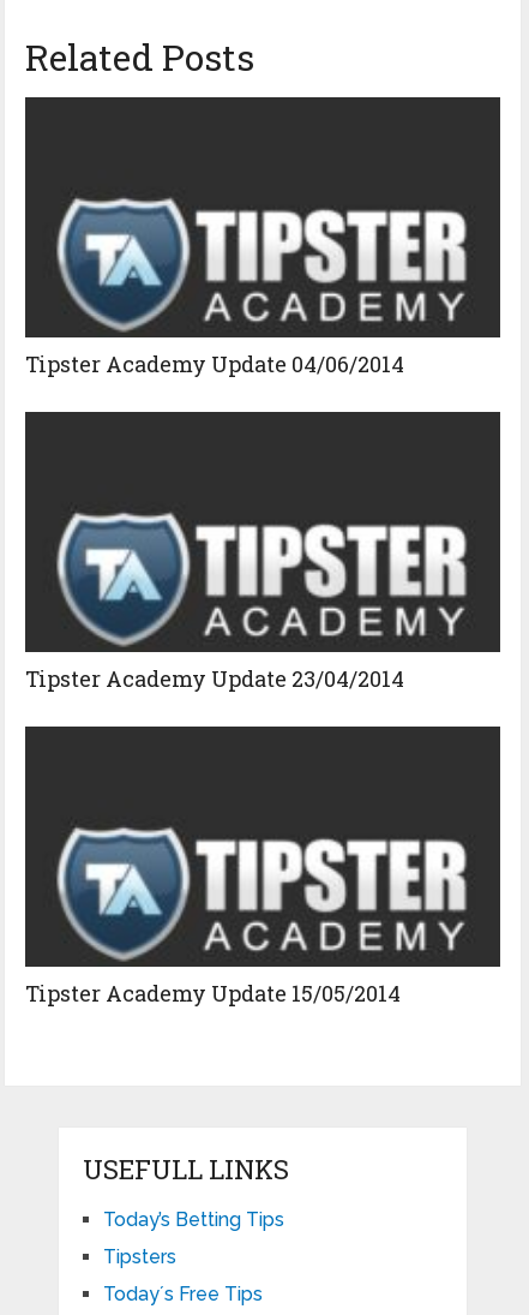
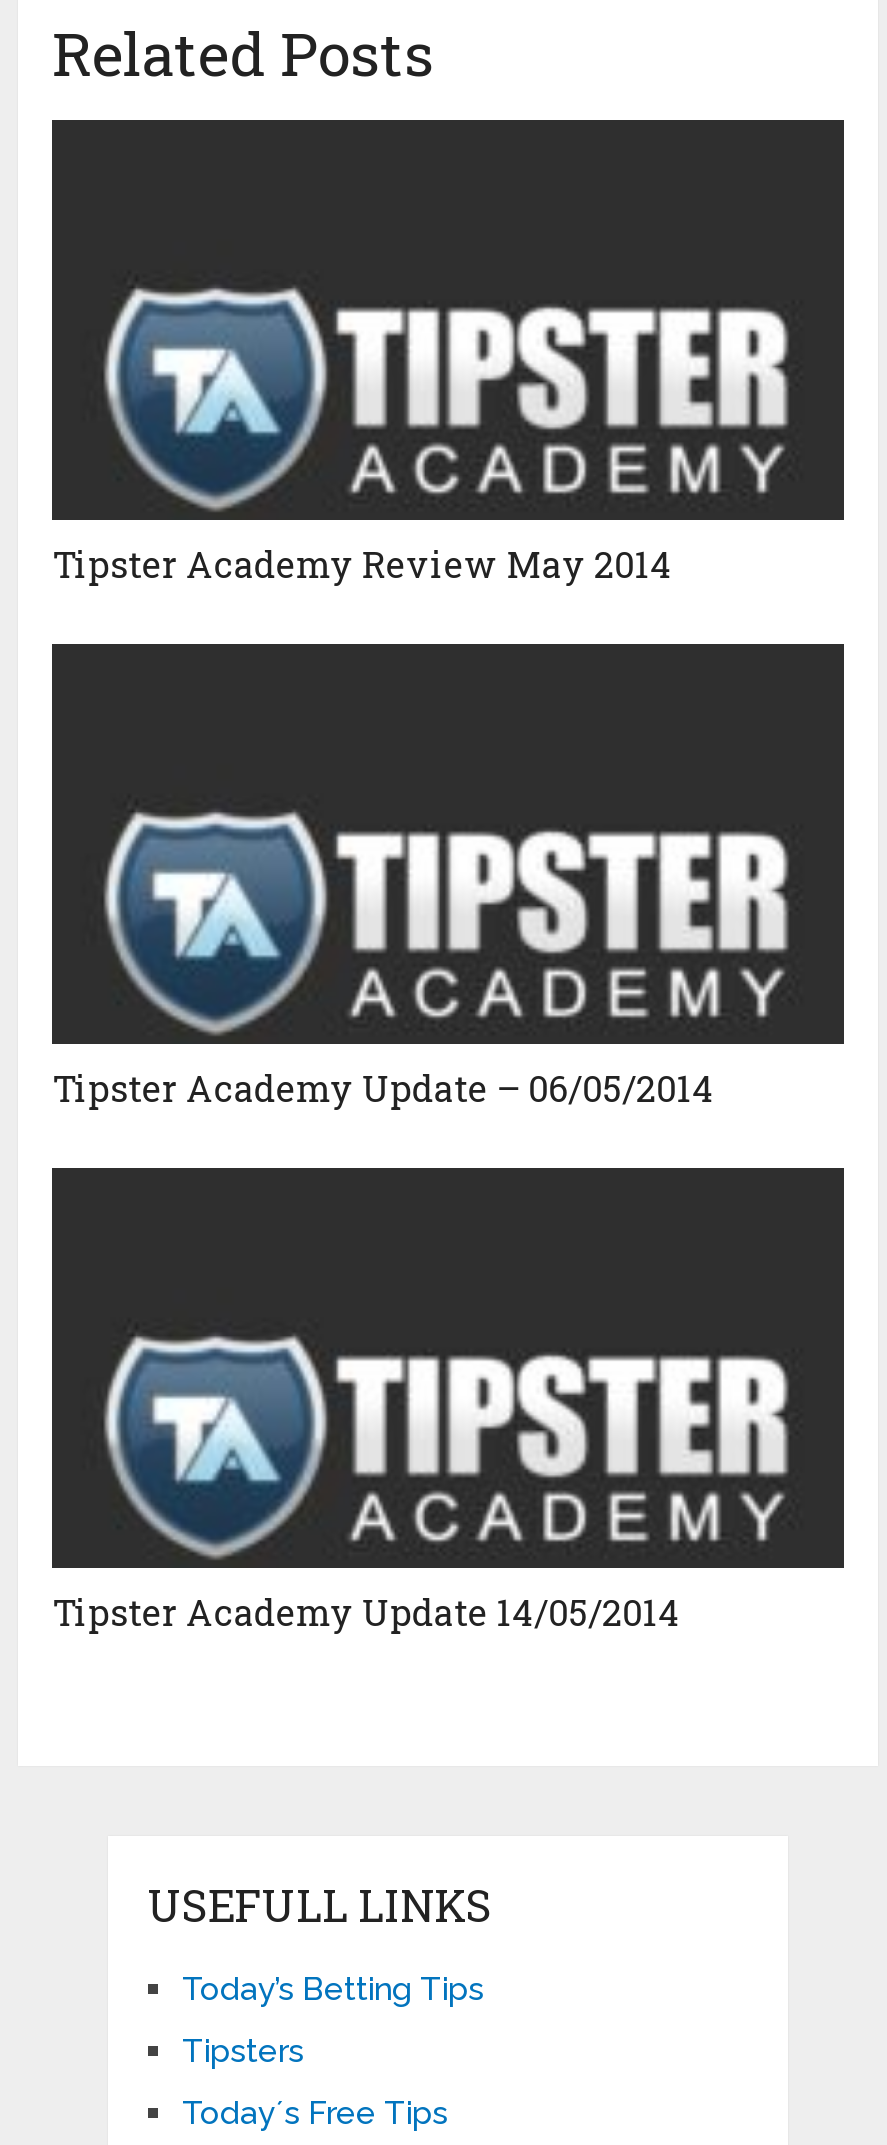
- Tipster Academy Update 04/06/2014
+ Tipster Academy Review May 2014

- Tipster Academy Update 23/04/2014
+ Tipster Academy Update – 06/05/2014

- Tipster Academy Update 15/05/2014
+ Tipster Academy Update 14/05/2014
